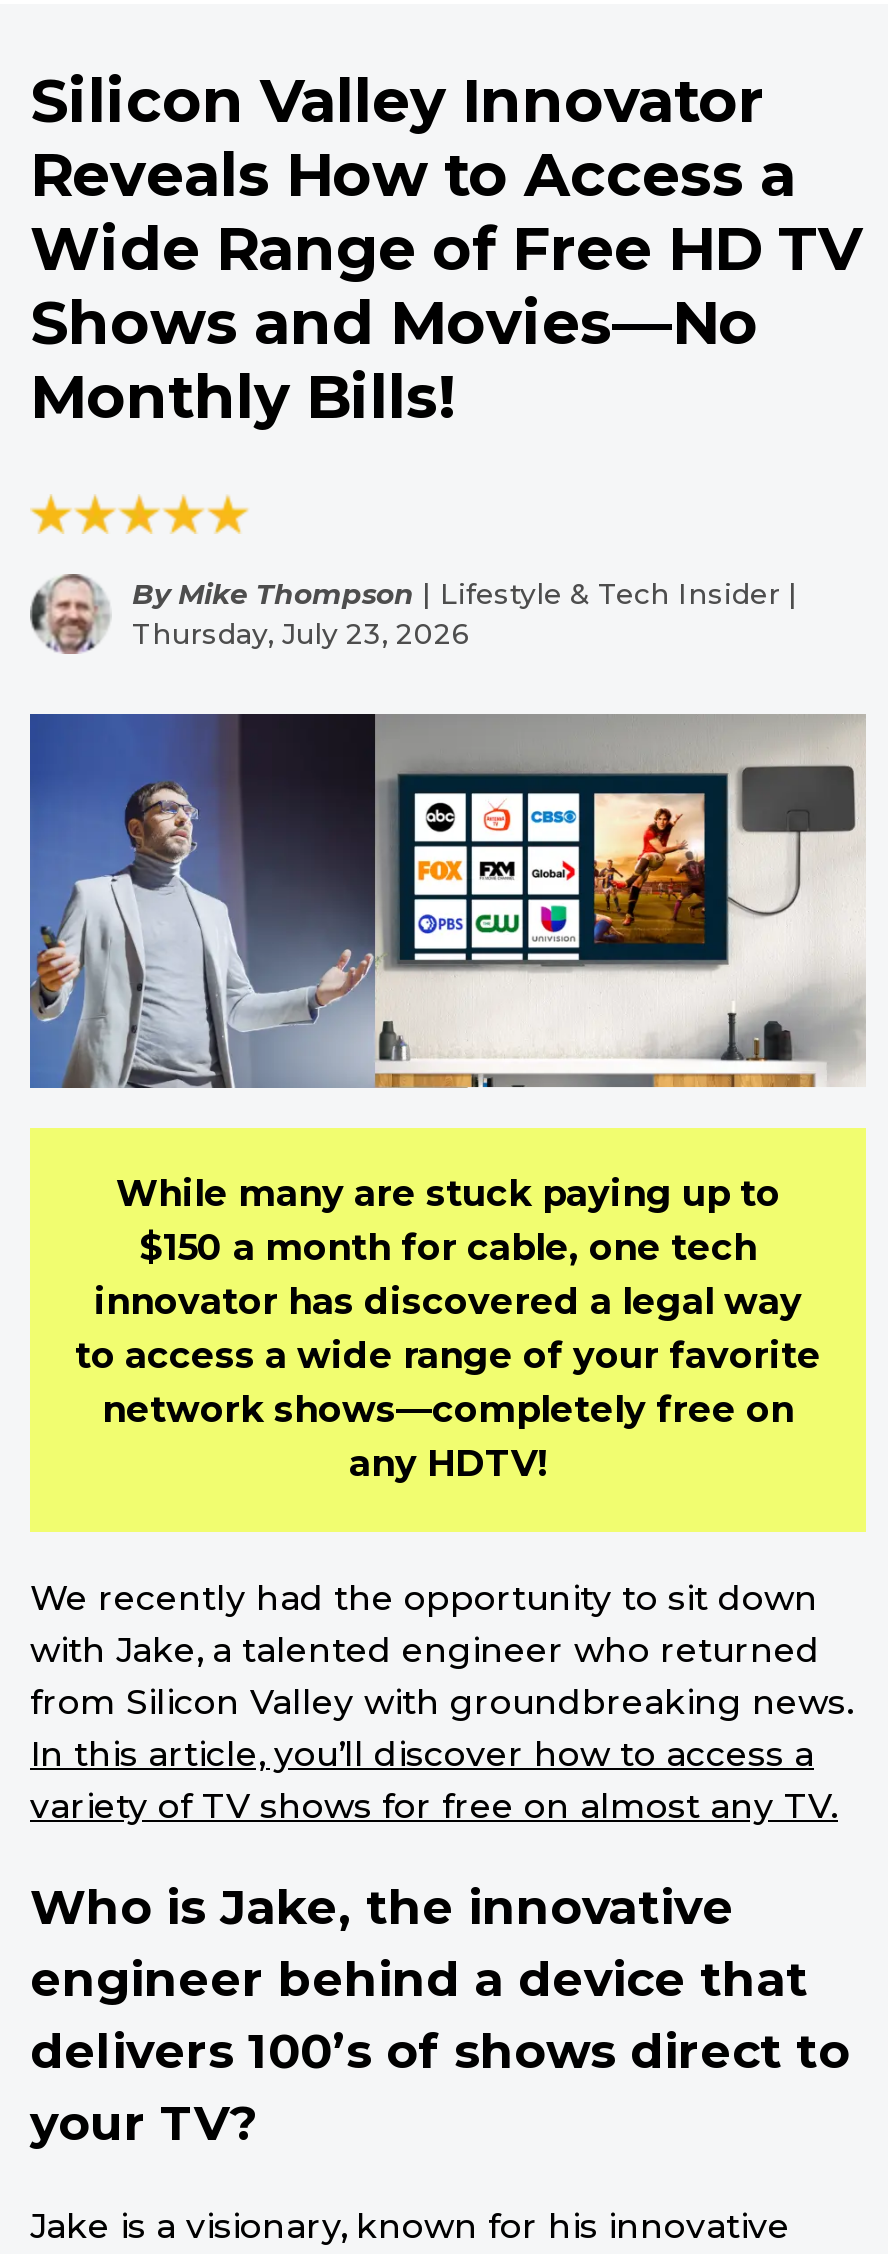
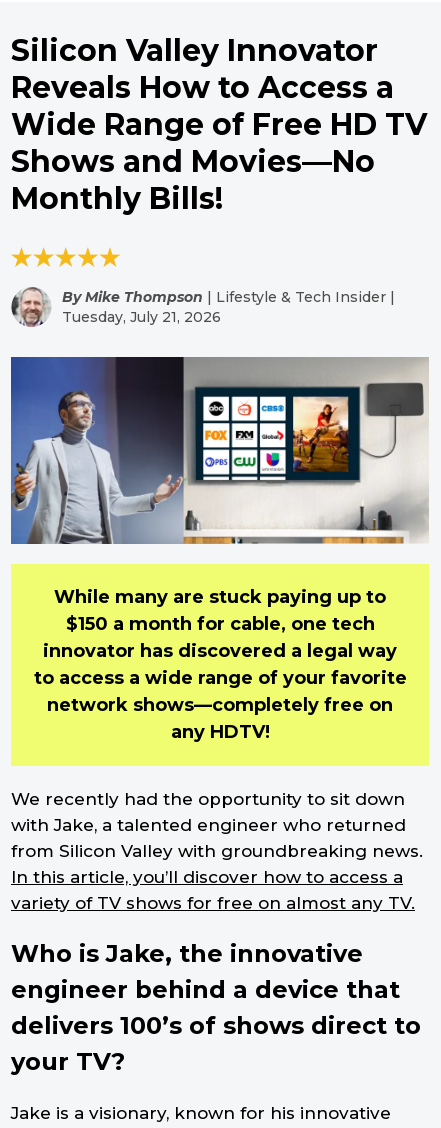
- Thursday, July 23, 2026
+ Tuesday, July 21, 2026
